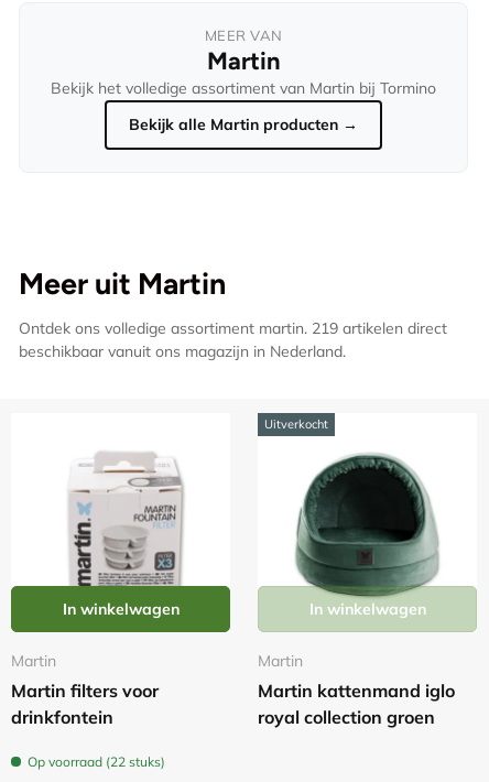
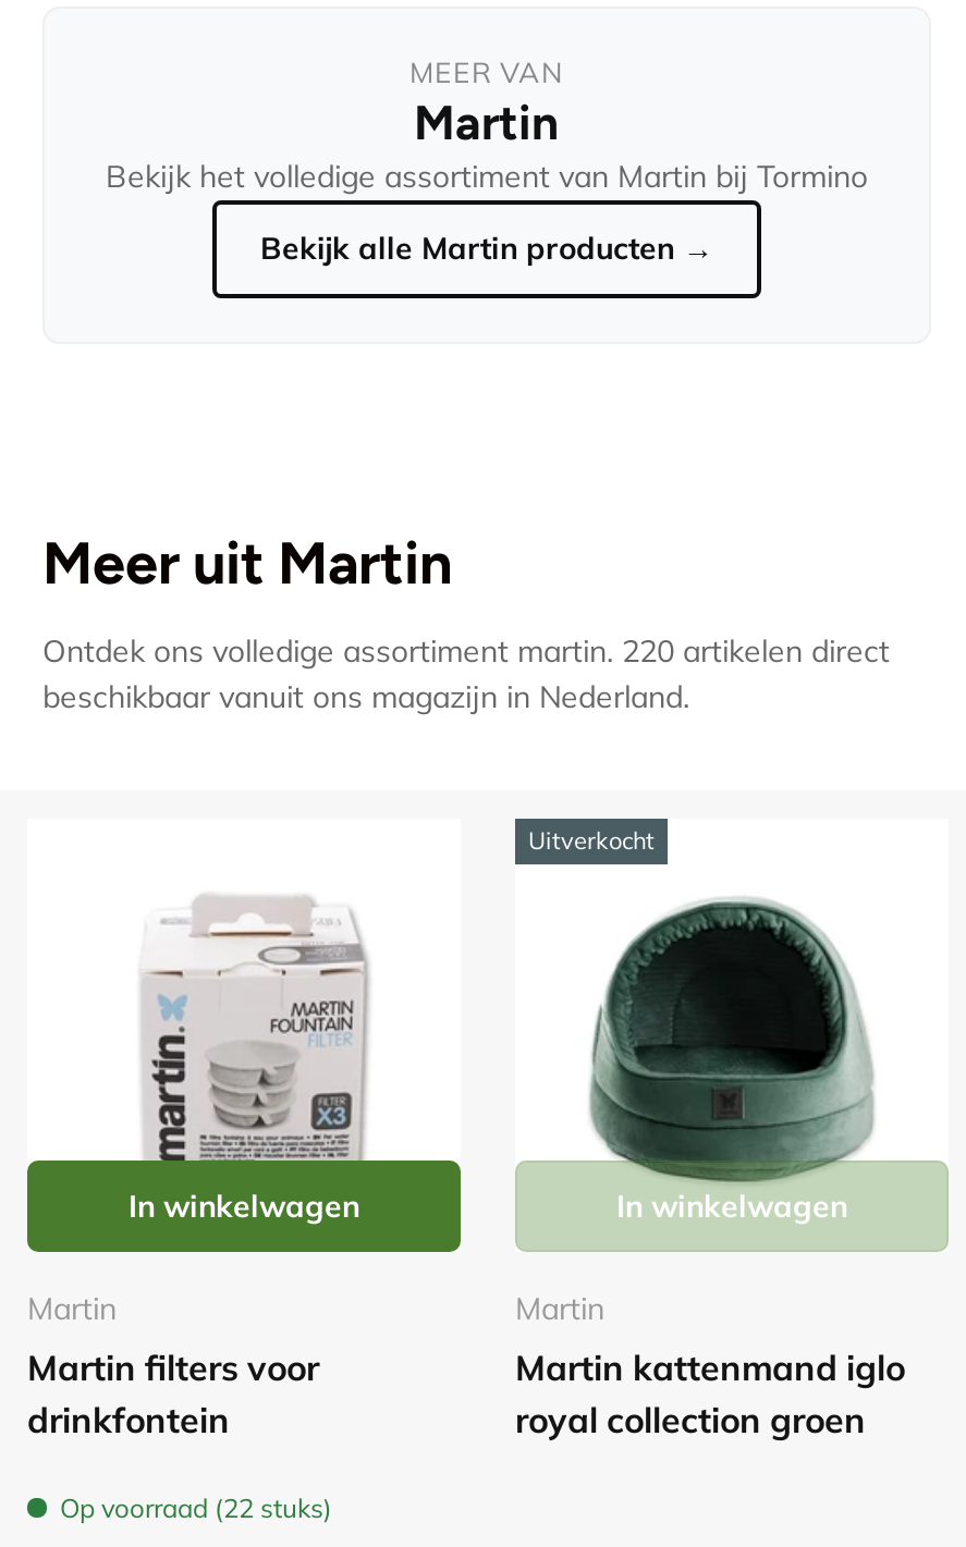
- Ontdek ons volledige assortiment martin. 219 artikelen direct
+ Ontdek ons volledige assortiment martin. 220 artikelen direct
